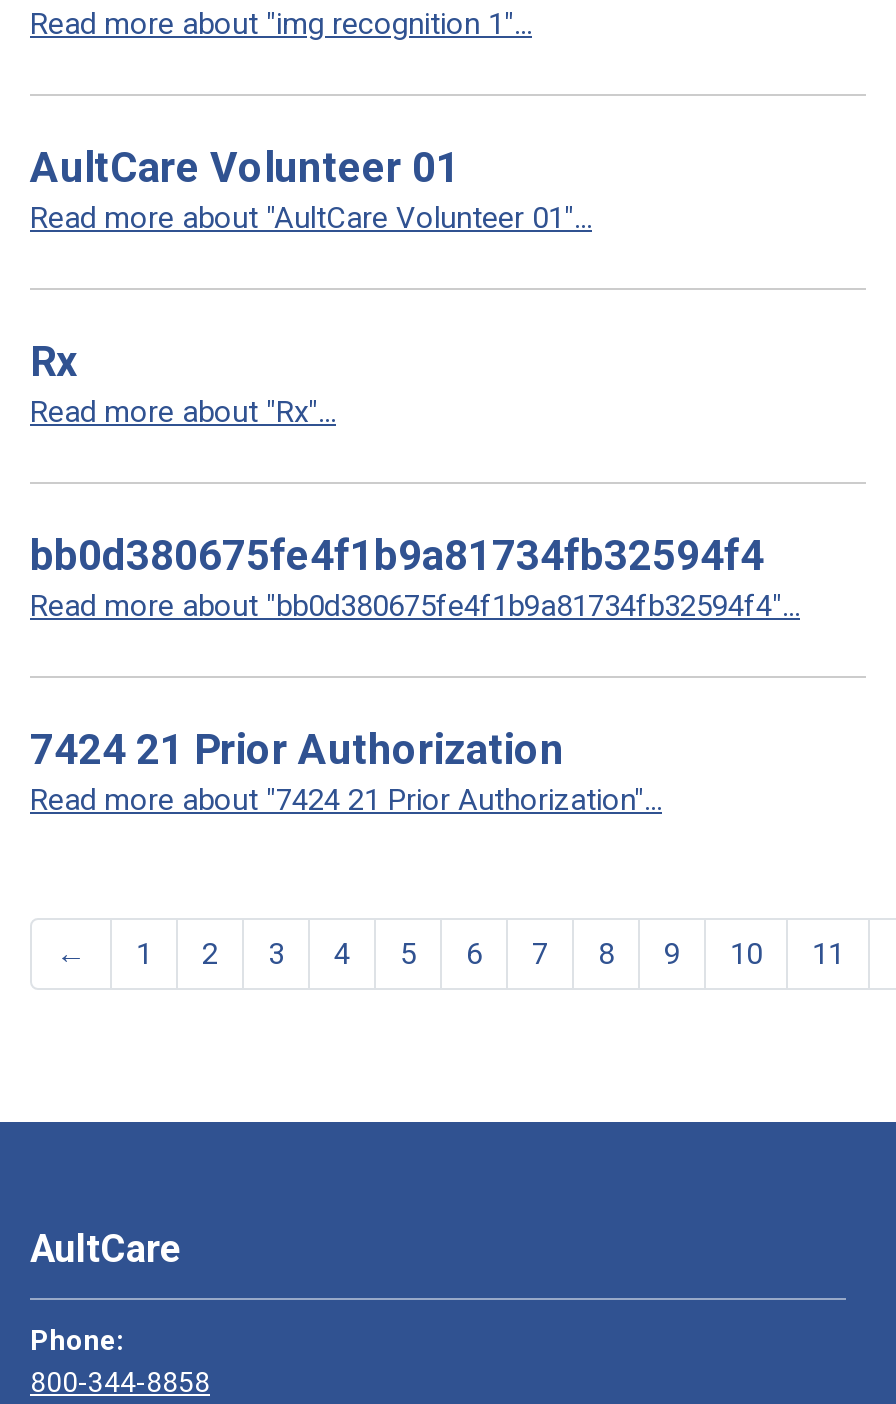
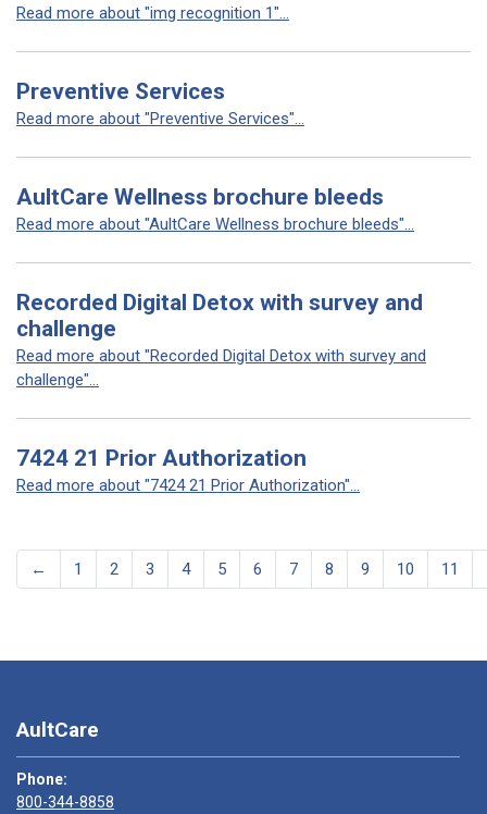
- AultCare Volunteer 01
- Read more about "AultCare Volunteer 01"...
+ Preventive Services
+ Read more about "Preventive Services"...

- Rx
- Read more about "Rx"...
+ AultCare Wellness brochure bleeds
+ Read more about "AultCare Wellness brochure bleeds"...

- bb0d380675fe4f1b9a81734fb32594f4
- Read more about "bb0d380675fe4f1b9a81734fb32594f4"...
+ Recorded Digital Detox with survey and
+ challenge
+ Read more about "Recorded Digital Detox with survey and
+ challenge"...
